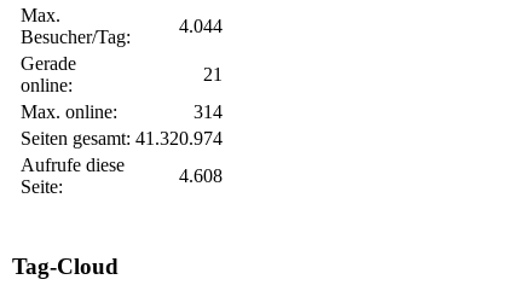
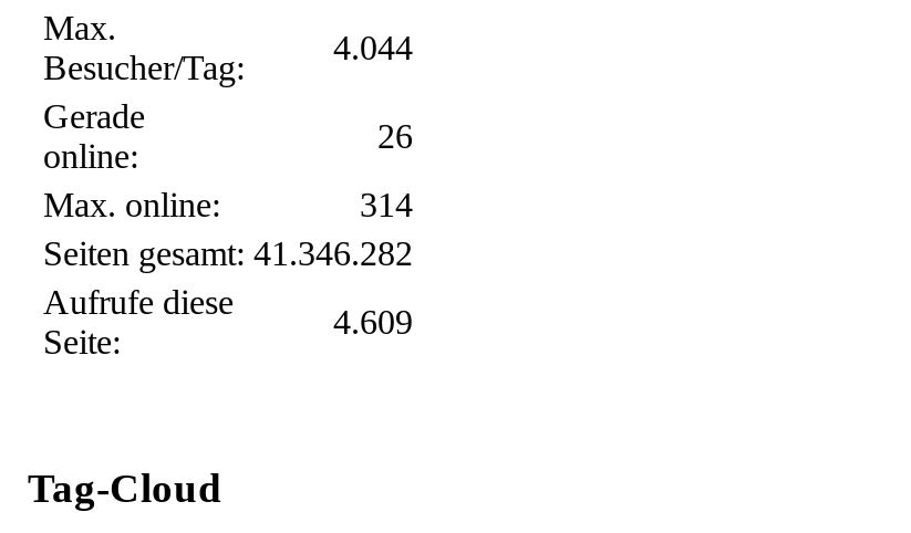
- 21
+ 26

- Seiten gesamt: 41.320.974
+ Seiten gesamt: 41.346.282

- 4.608
+ 4.609
